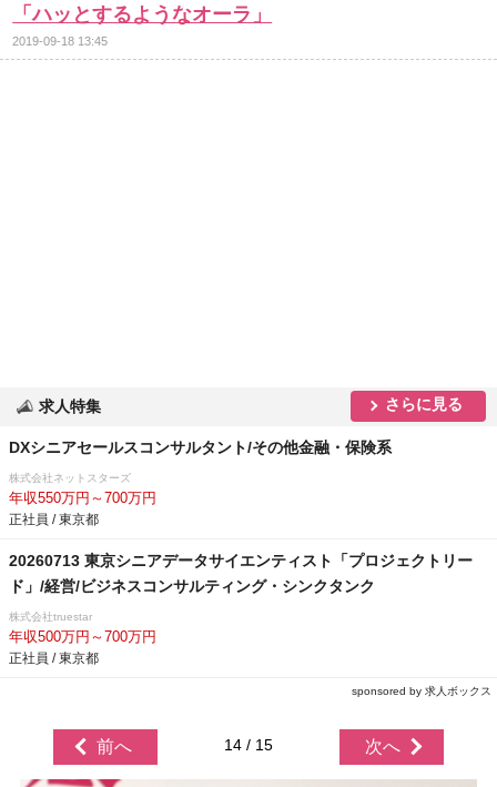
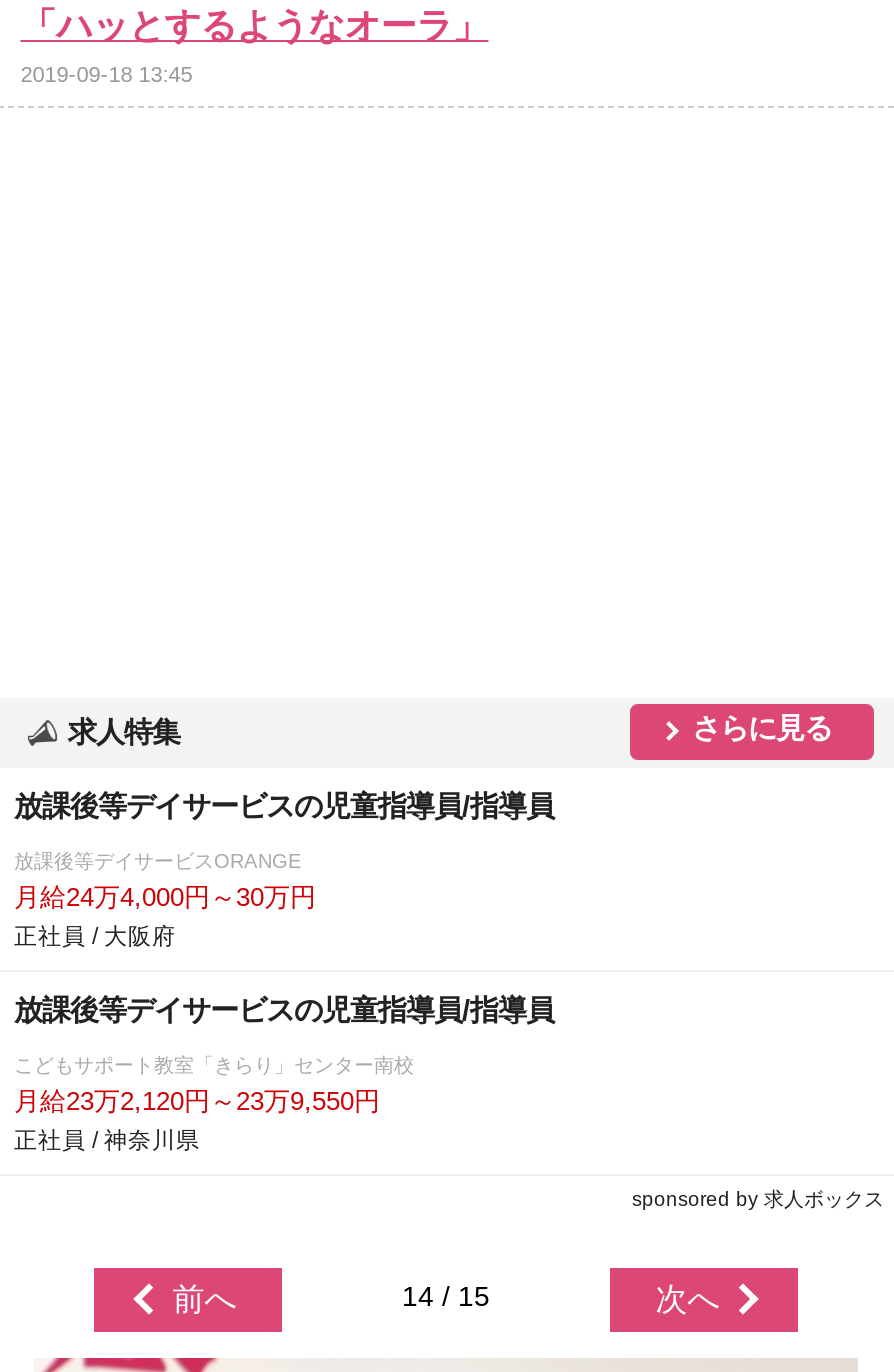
- DXシニアセールスコンサルタント/その他金融・保険系
+ 放課後等デイサービスの児童指導員/指導員

- 株式会社ネットスターズ
- 年収550万円～700万円
- 正社員 / 東京都
+ 放課後等デイサービスORANGE
+ 月給24万4,000円～30万円
+ 正社員 / 大阪府

- 20260713 東京シニアデータサイエンティスト「プロジェクトリー
- ド」/経営/ビジネスコンサルティング・シンクタンク
+ 放課後等デイサービスの児童指導員/指導員

- 株式会社truestar
- 年収500万円～700万円
- 正社員 / 東京都
+ こどもサポート教室「きらり」センター南校
+ 月給23万2,120円～23万9,550円
+ 正社員 / 神奈川県
